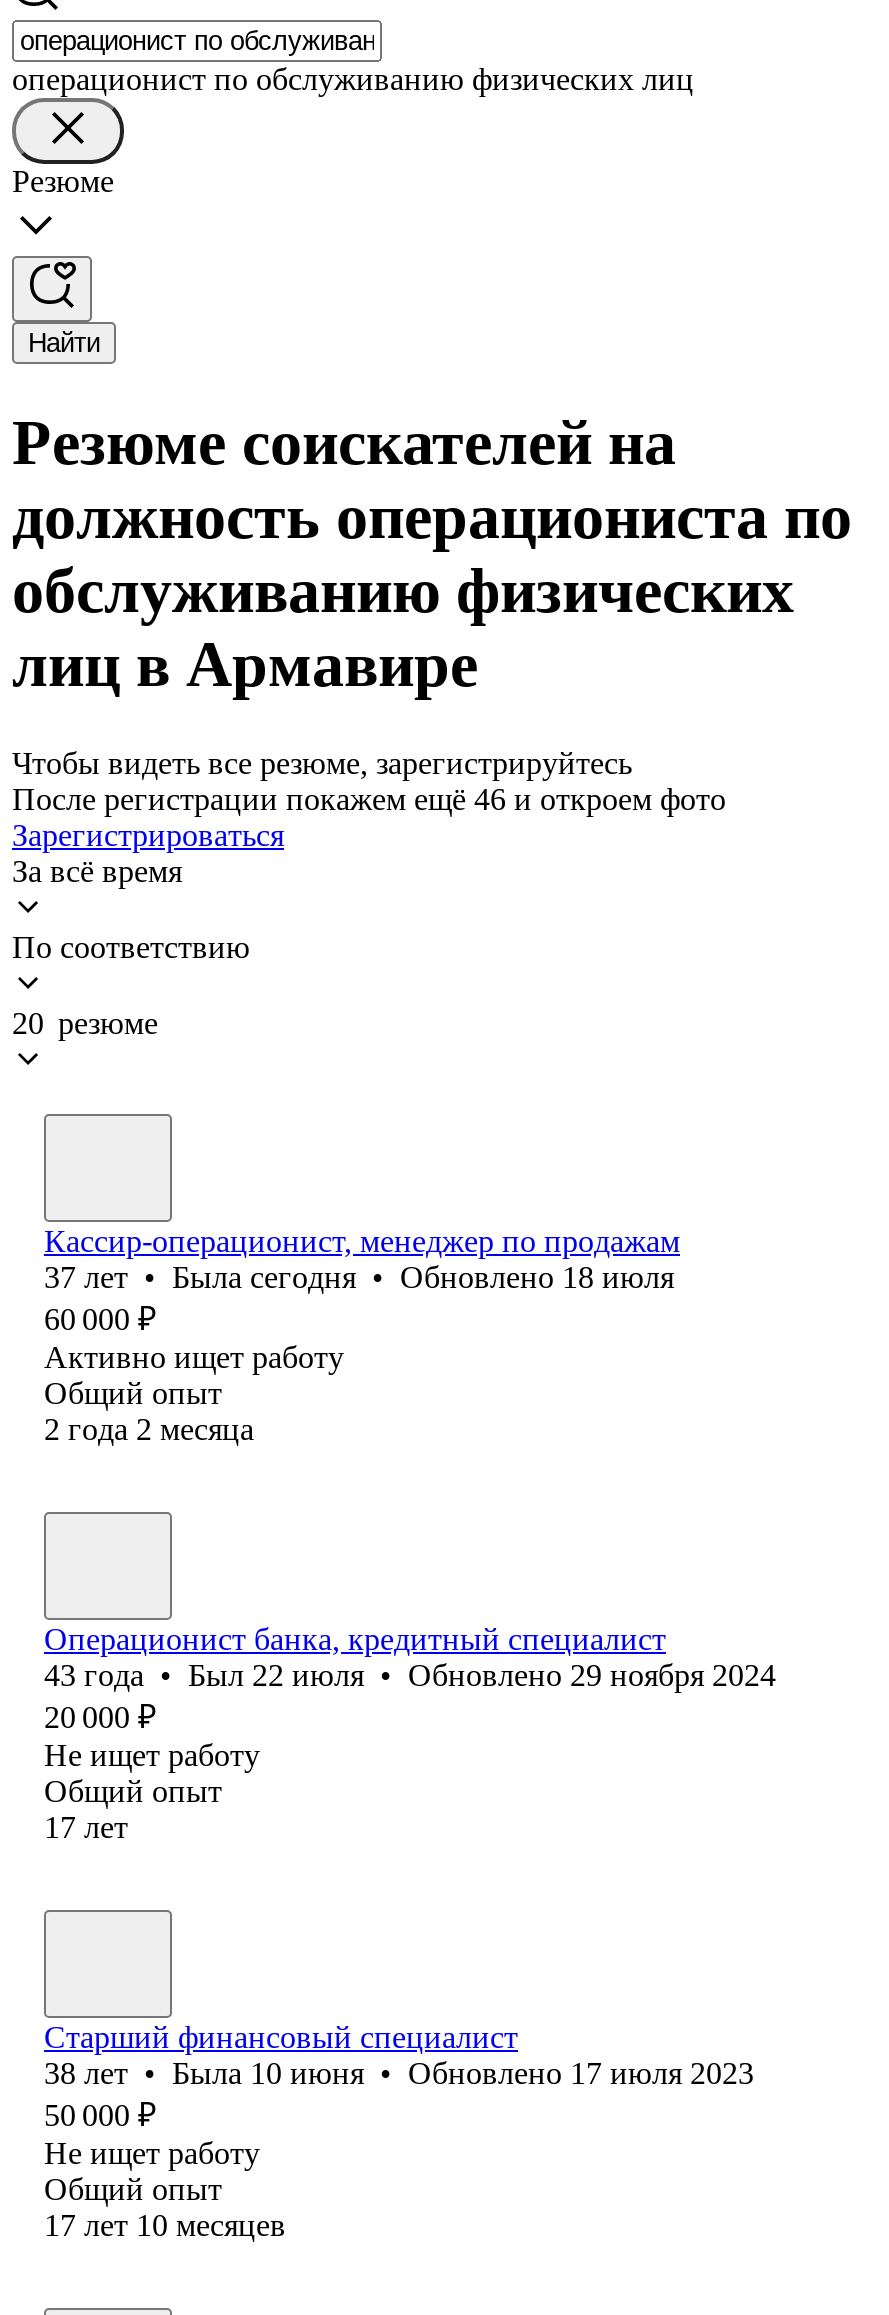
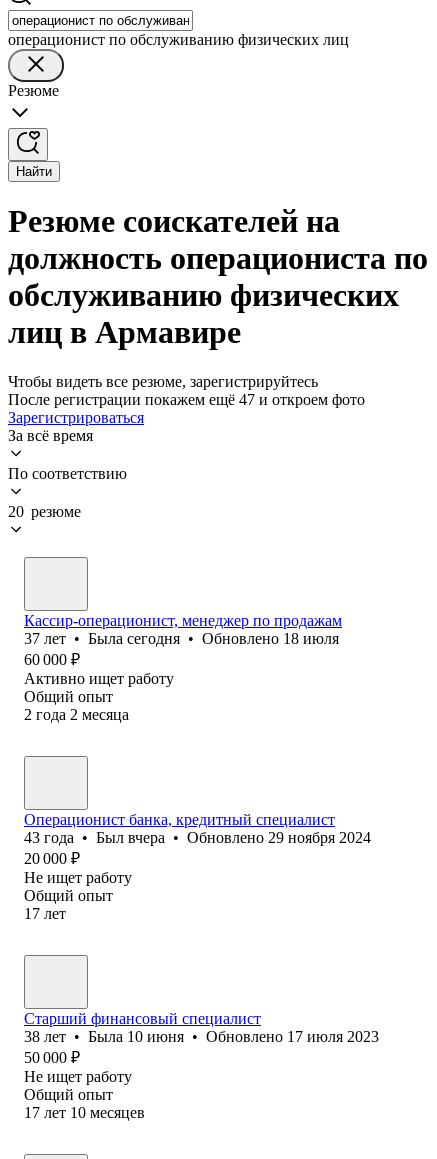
- После регистрации покажем ещё 46 и откроем фото
+ После регистрации покажем ещё 47 и откроем фото

- 43 года • Был 22 июля • Обновлено 29 ноября 2024
+ 43 года • Был вчера • Обновлено 29 ноября 2024
